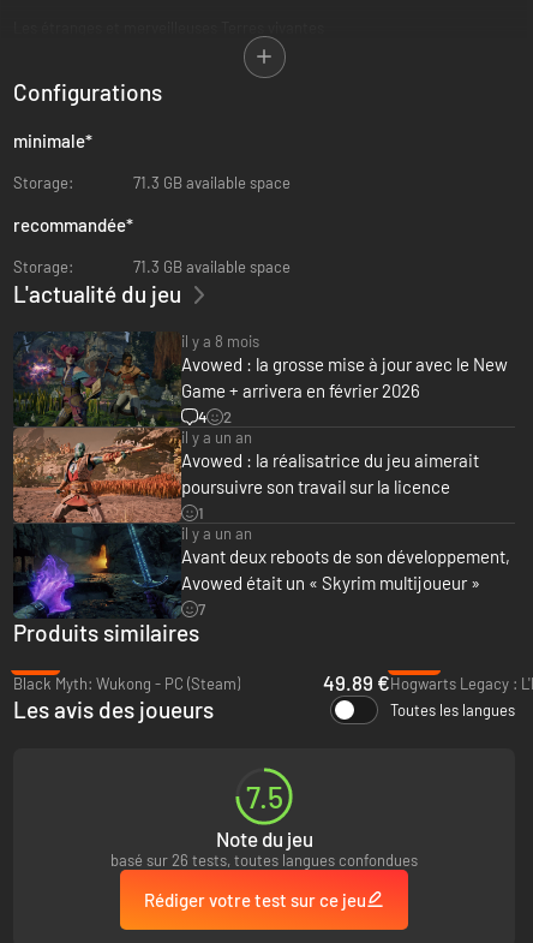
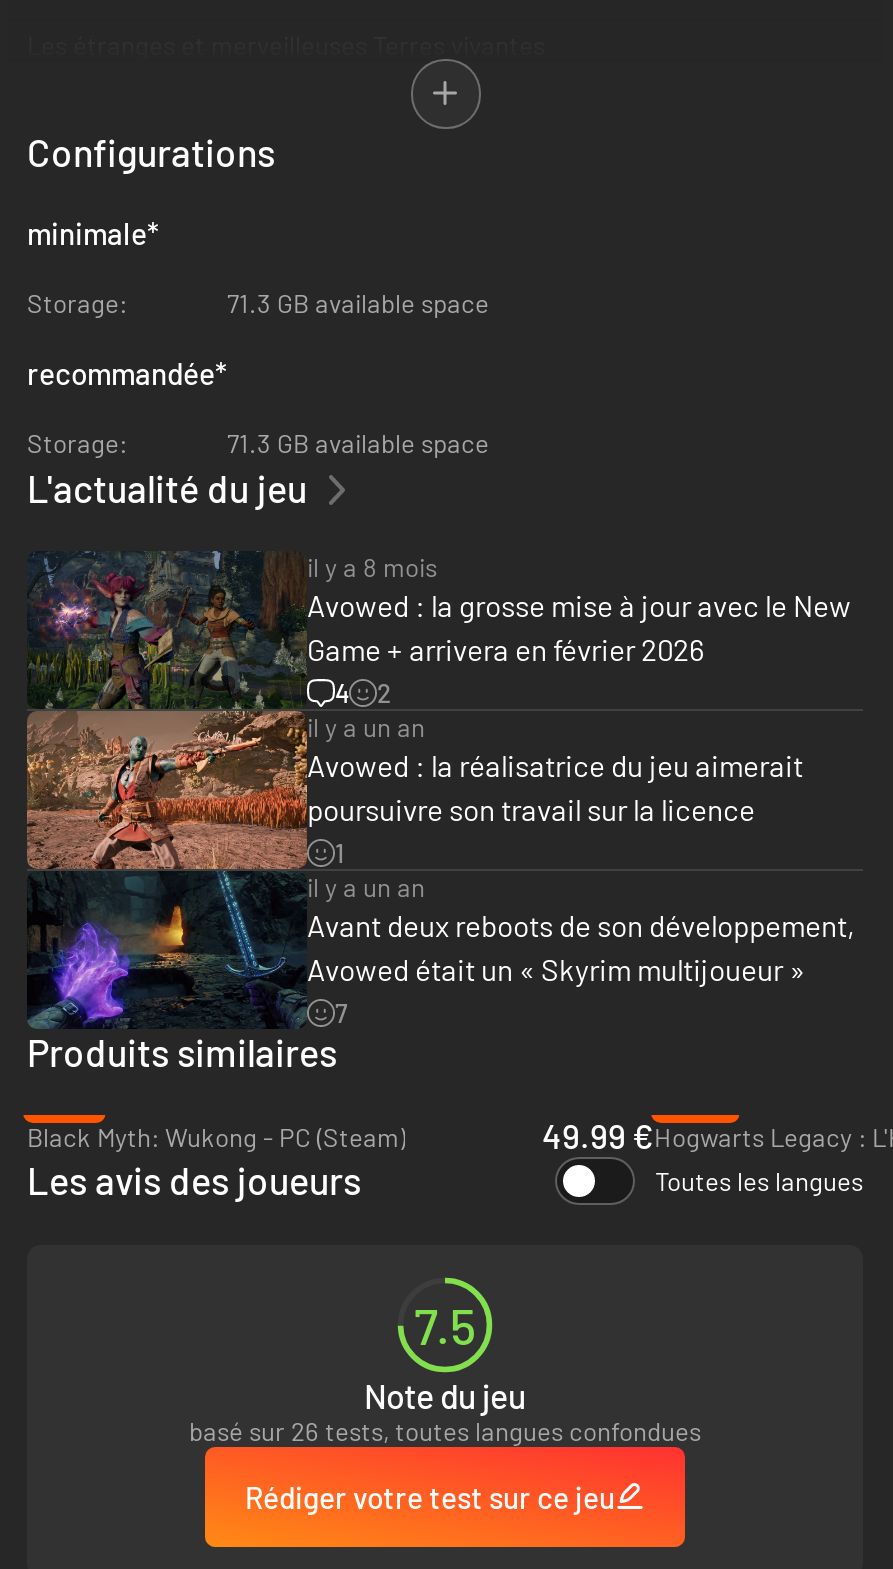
- 49.89 €
+ 49.99 €
